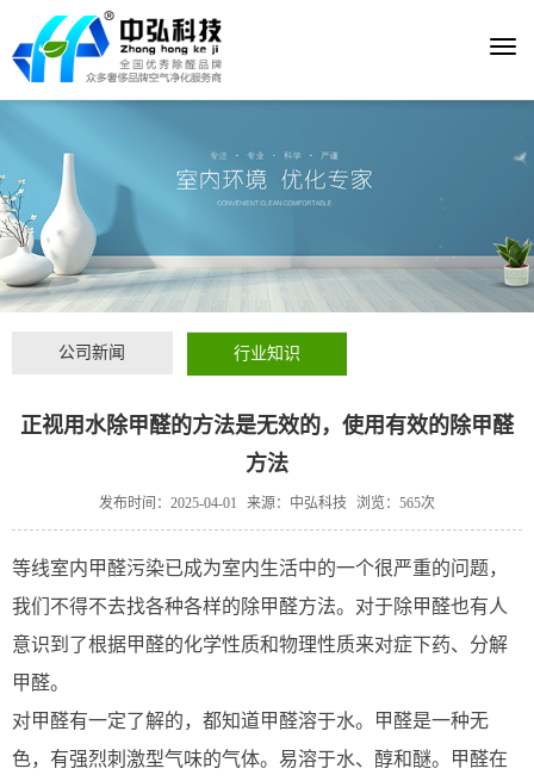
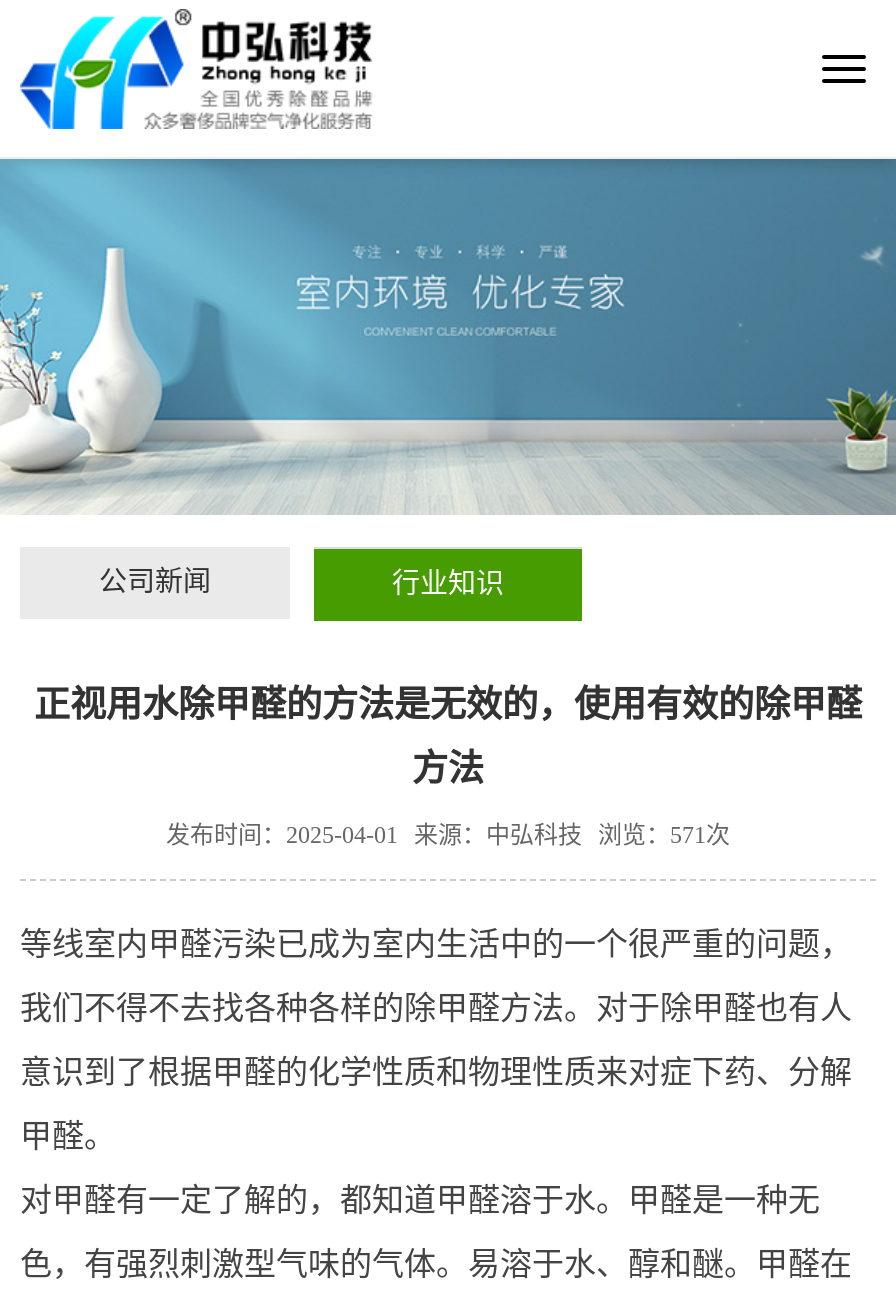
- 发布时间：2025-04-01 来源：中弘科技 浏览：565次
+ 发布时间：2025-04-01 来源：中弘科技 浏览：571次
